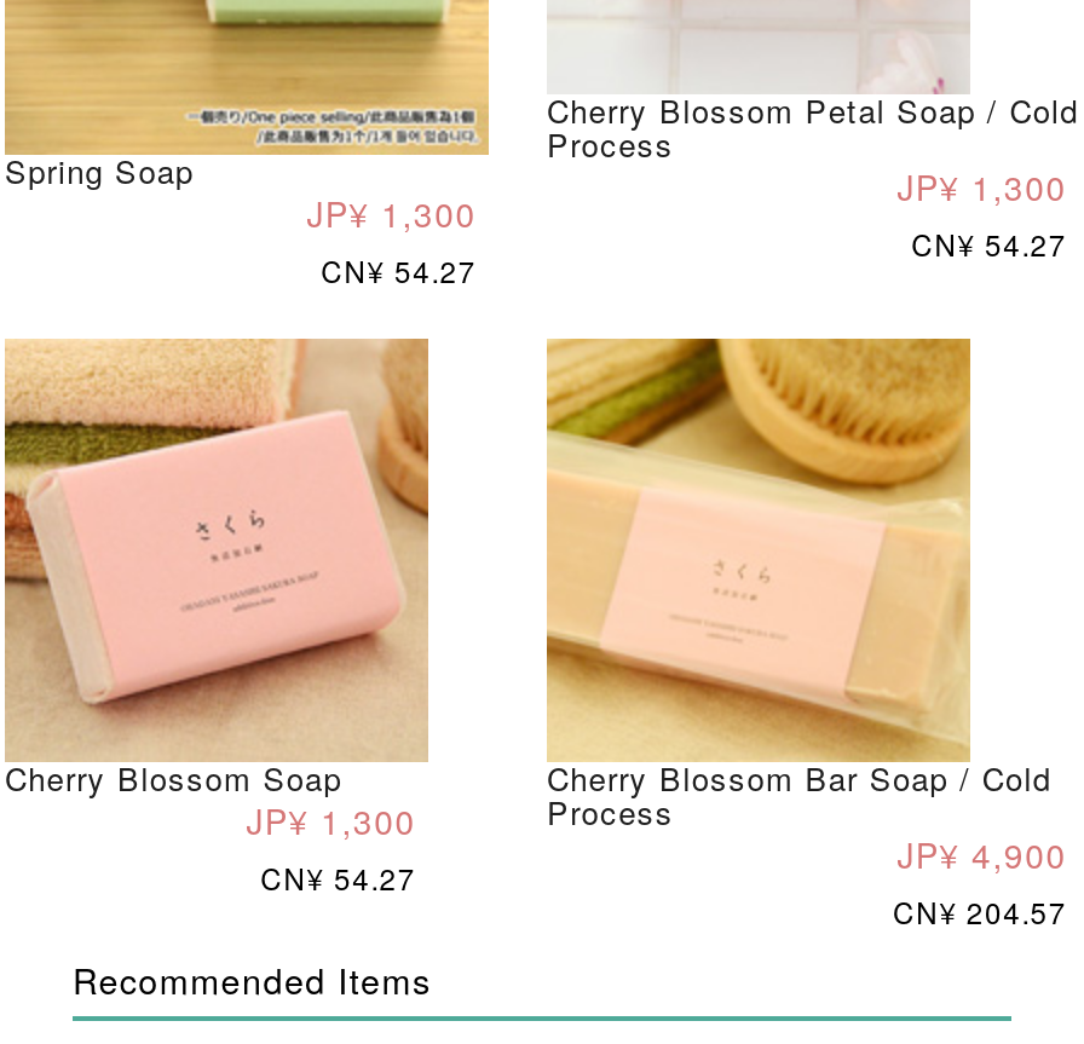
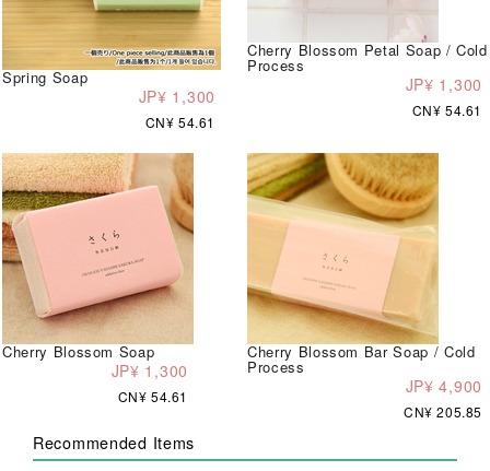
- CN¥ 54.27
+ CN¥ 54.61

- CN¥ 54.27
+ CN¥ 54.61

- CN¥ 54.27
+ CN¥ 54.61

- CN¥ 204.57
+ CN¥ 205.85
